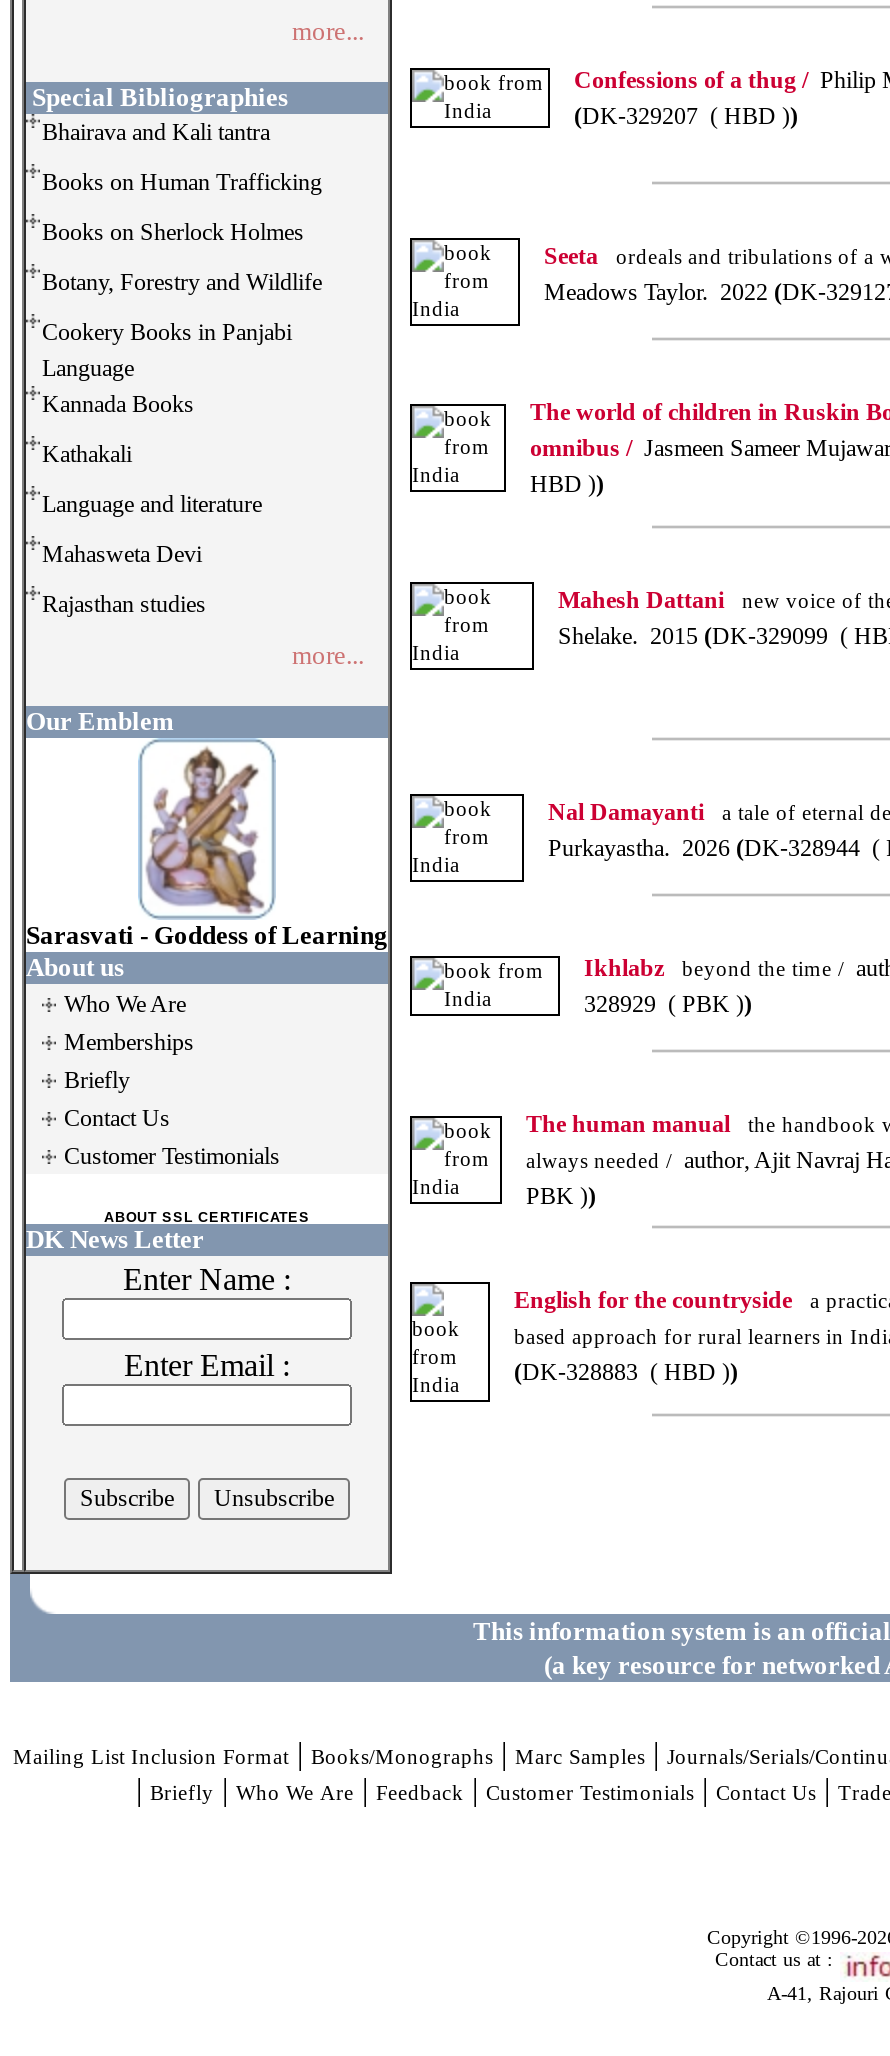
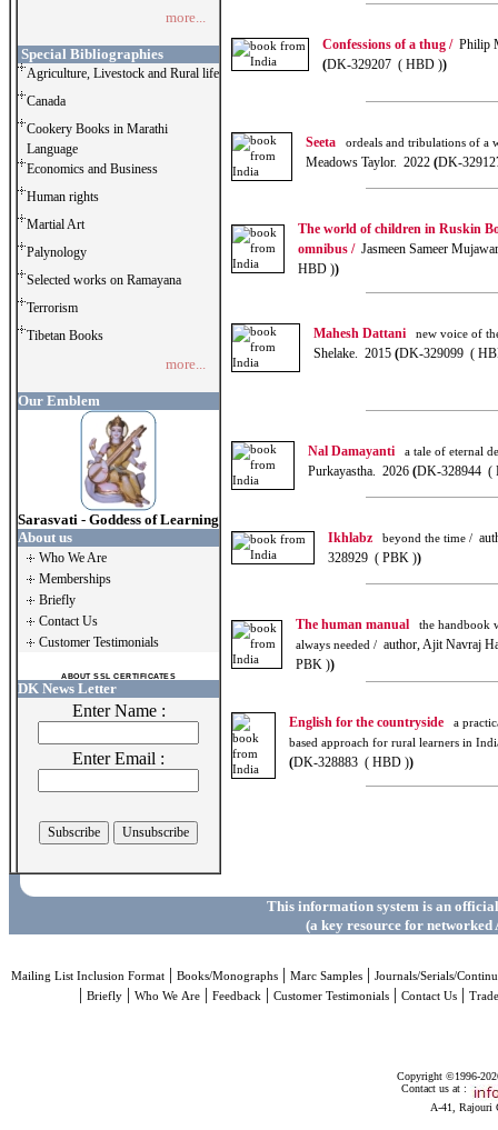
- Bhairava and Kali tantra
- Books on Human Trafficking
- Books on Sherlock Holmes
- Botany, Forestry and Wildlife
- Cookery Books in Panjabi
+ Agriculture, Livestock and Rural life
+ Canada
+ Cookery Books in Marathi

moved up: Language

- Kannada Books
- Kathakali
- Language and literature
- Mahasweta Devi
- Rajasthan studies
+ Economics and Business
+ Human rights
+ Martial Art
+ Palynology
+ Selected works on Ramayana
+ Terrorism
+ Tibetan Books
